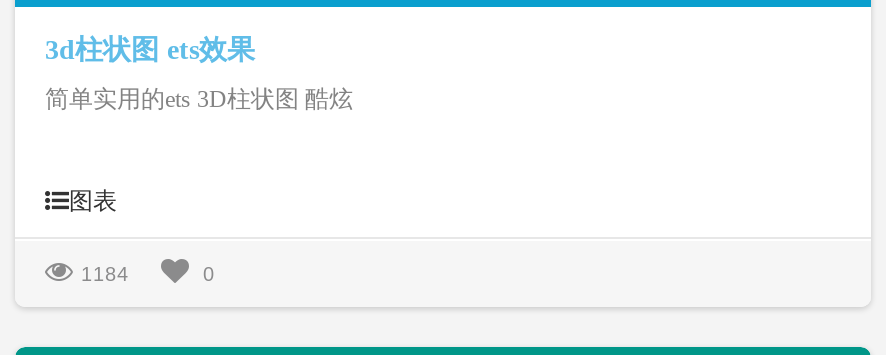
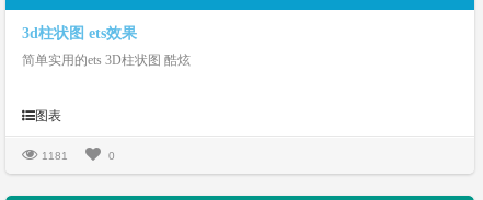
- 1184
+ 1181
